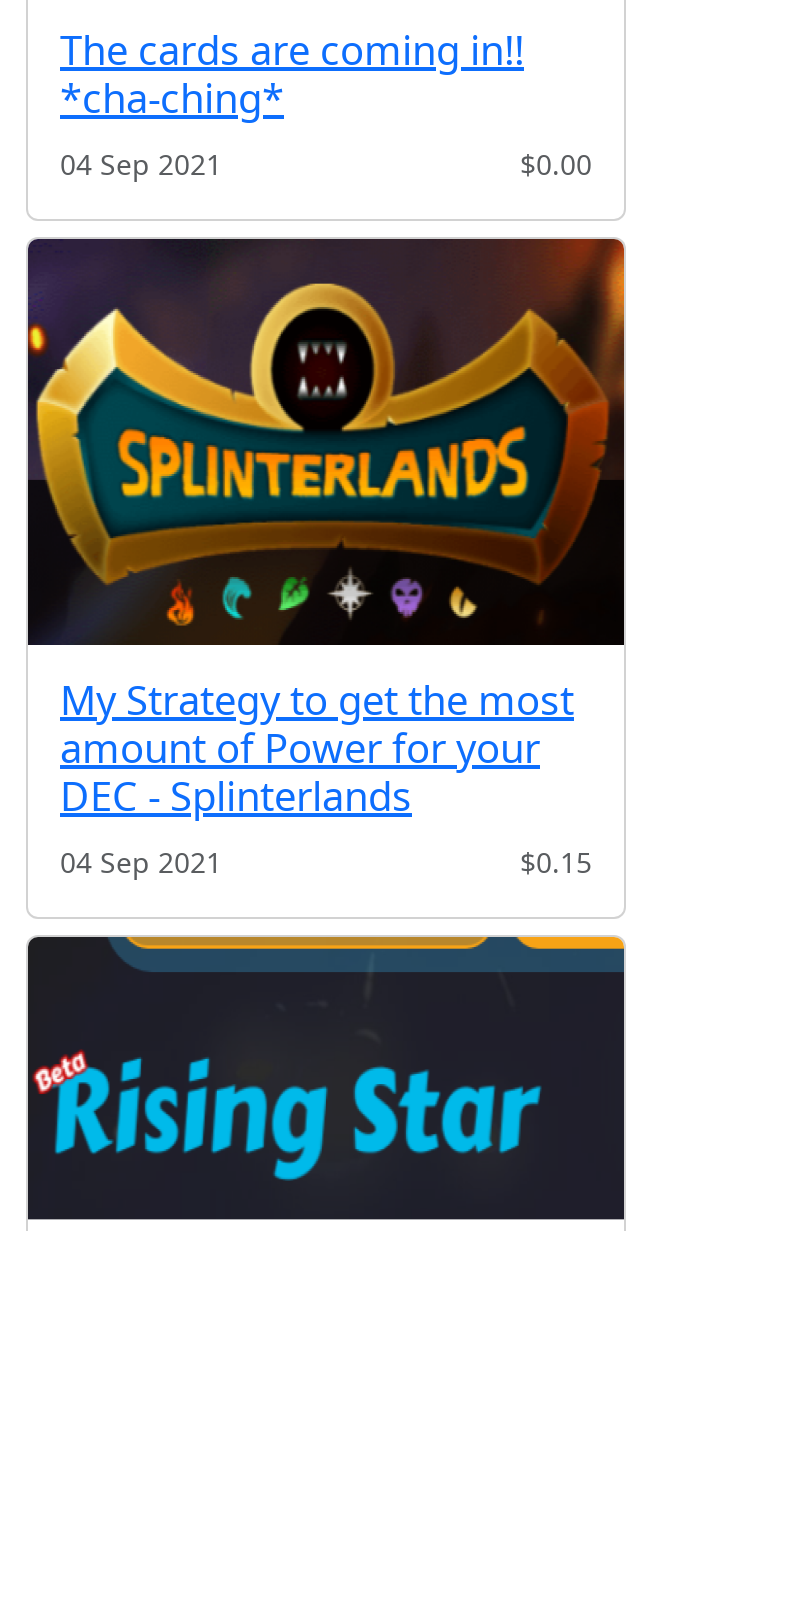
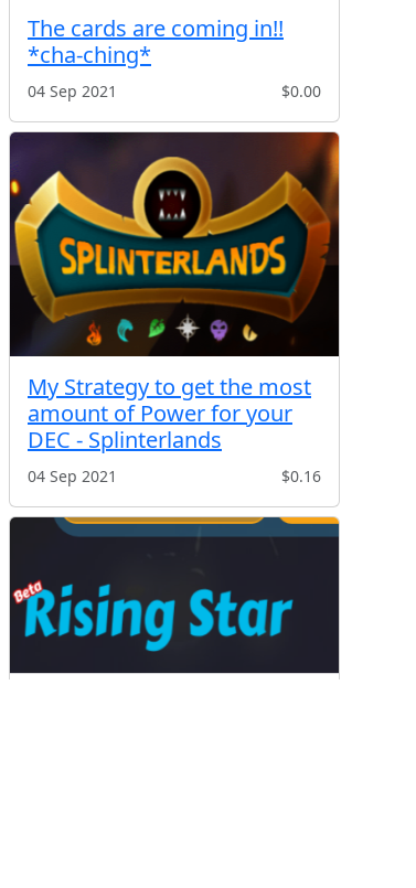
- $0.15
+ $0.16
